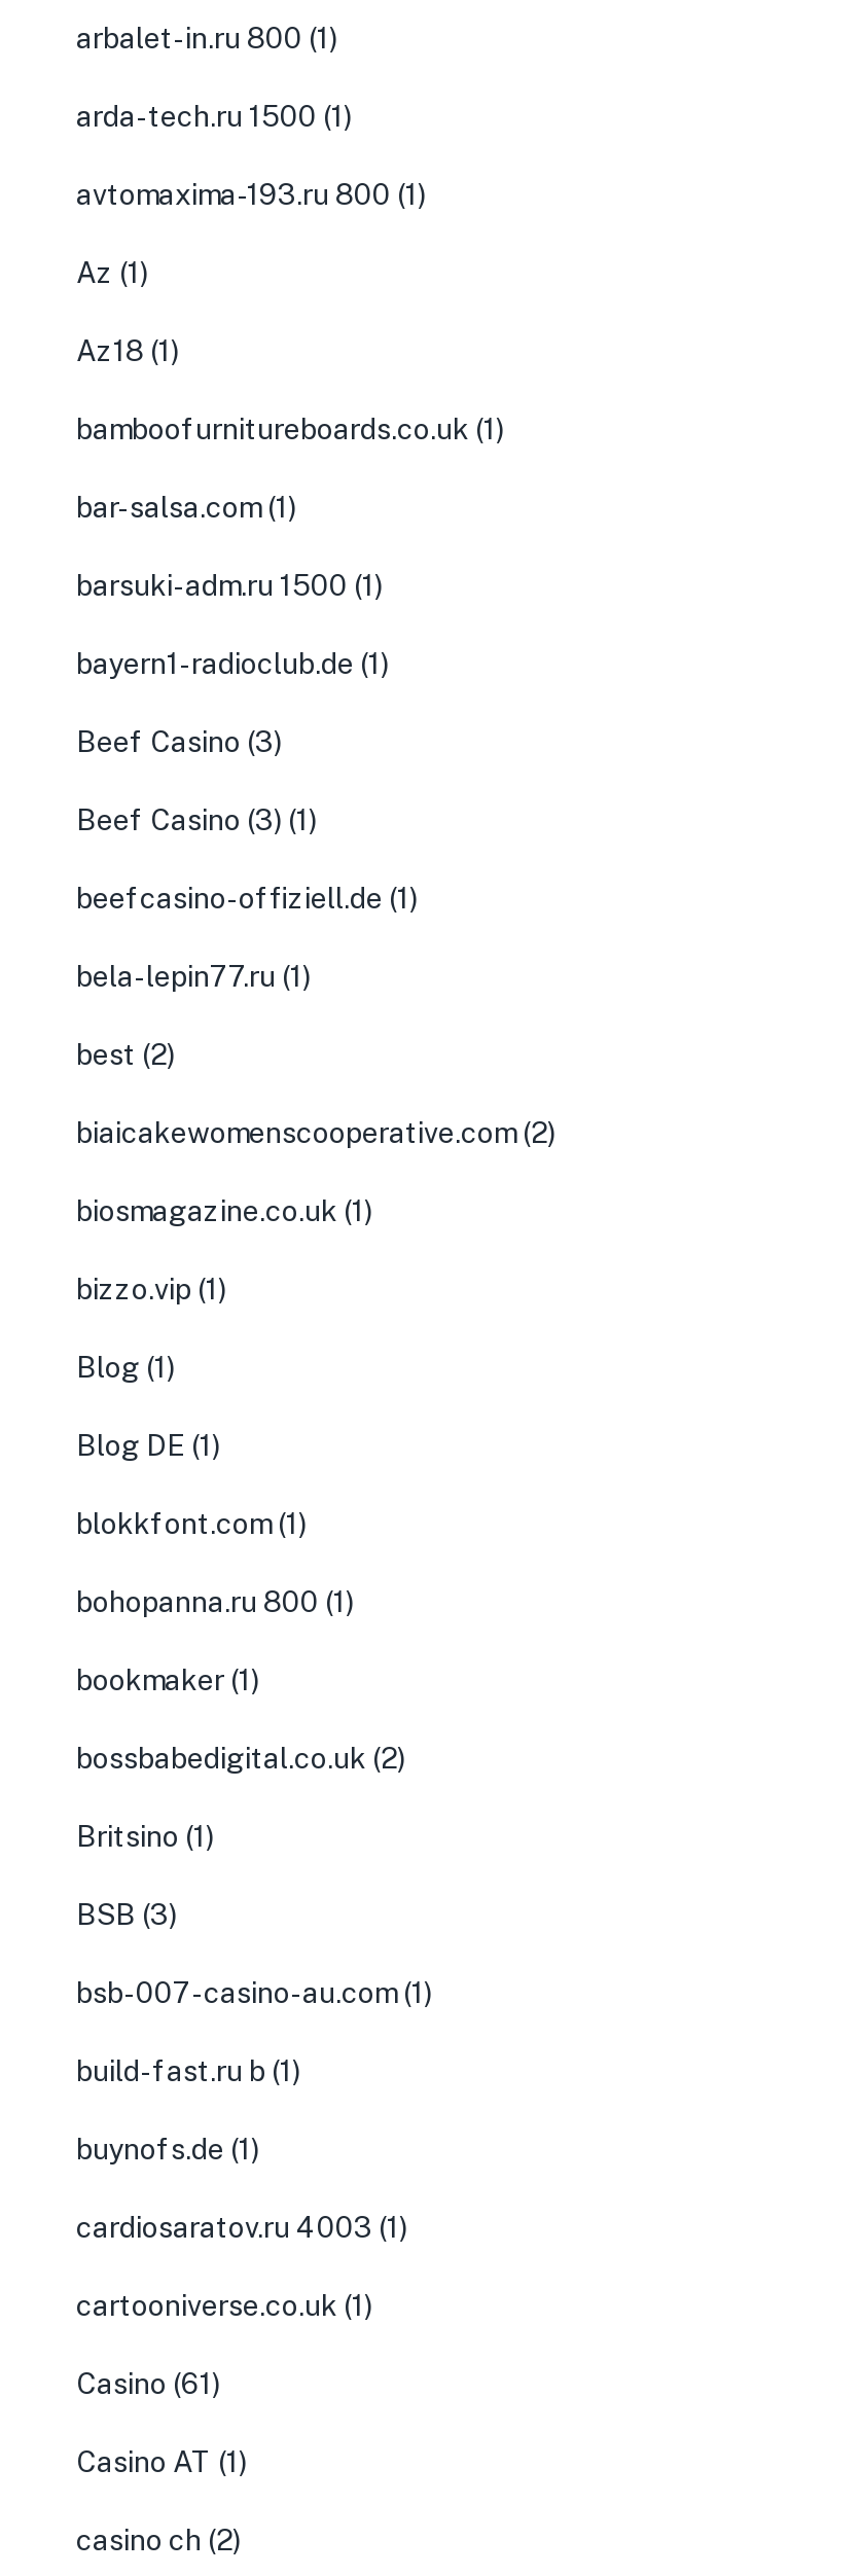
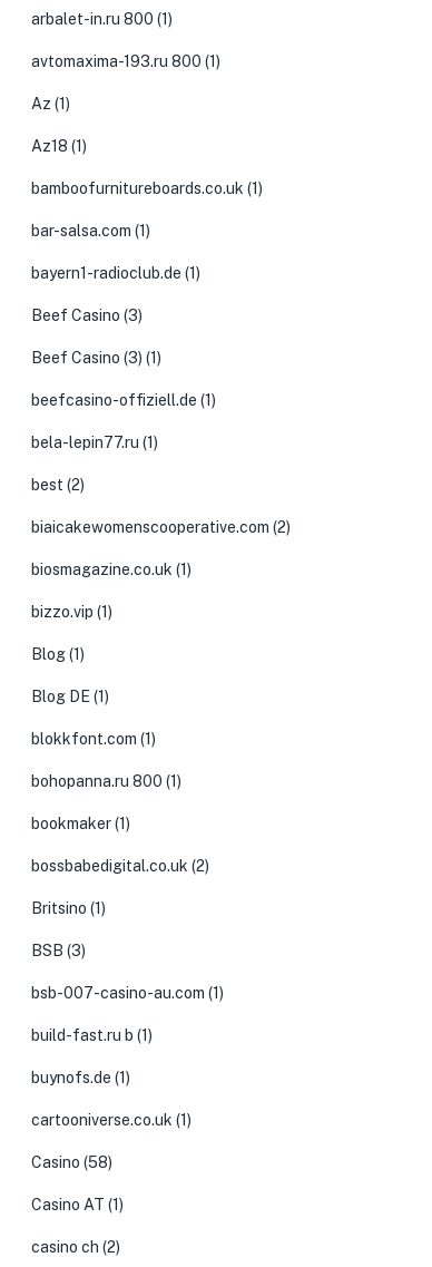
- arda-tech.ru 1500 (1)

- barsuki-adm.ru 1500 (1)

- cardiosaratov.ru 4003 (1)

- Casino (61)
+ Casino (58)
